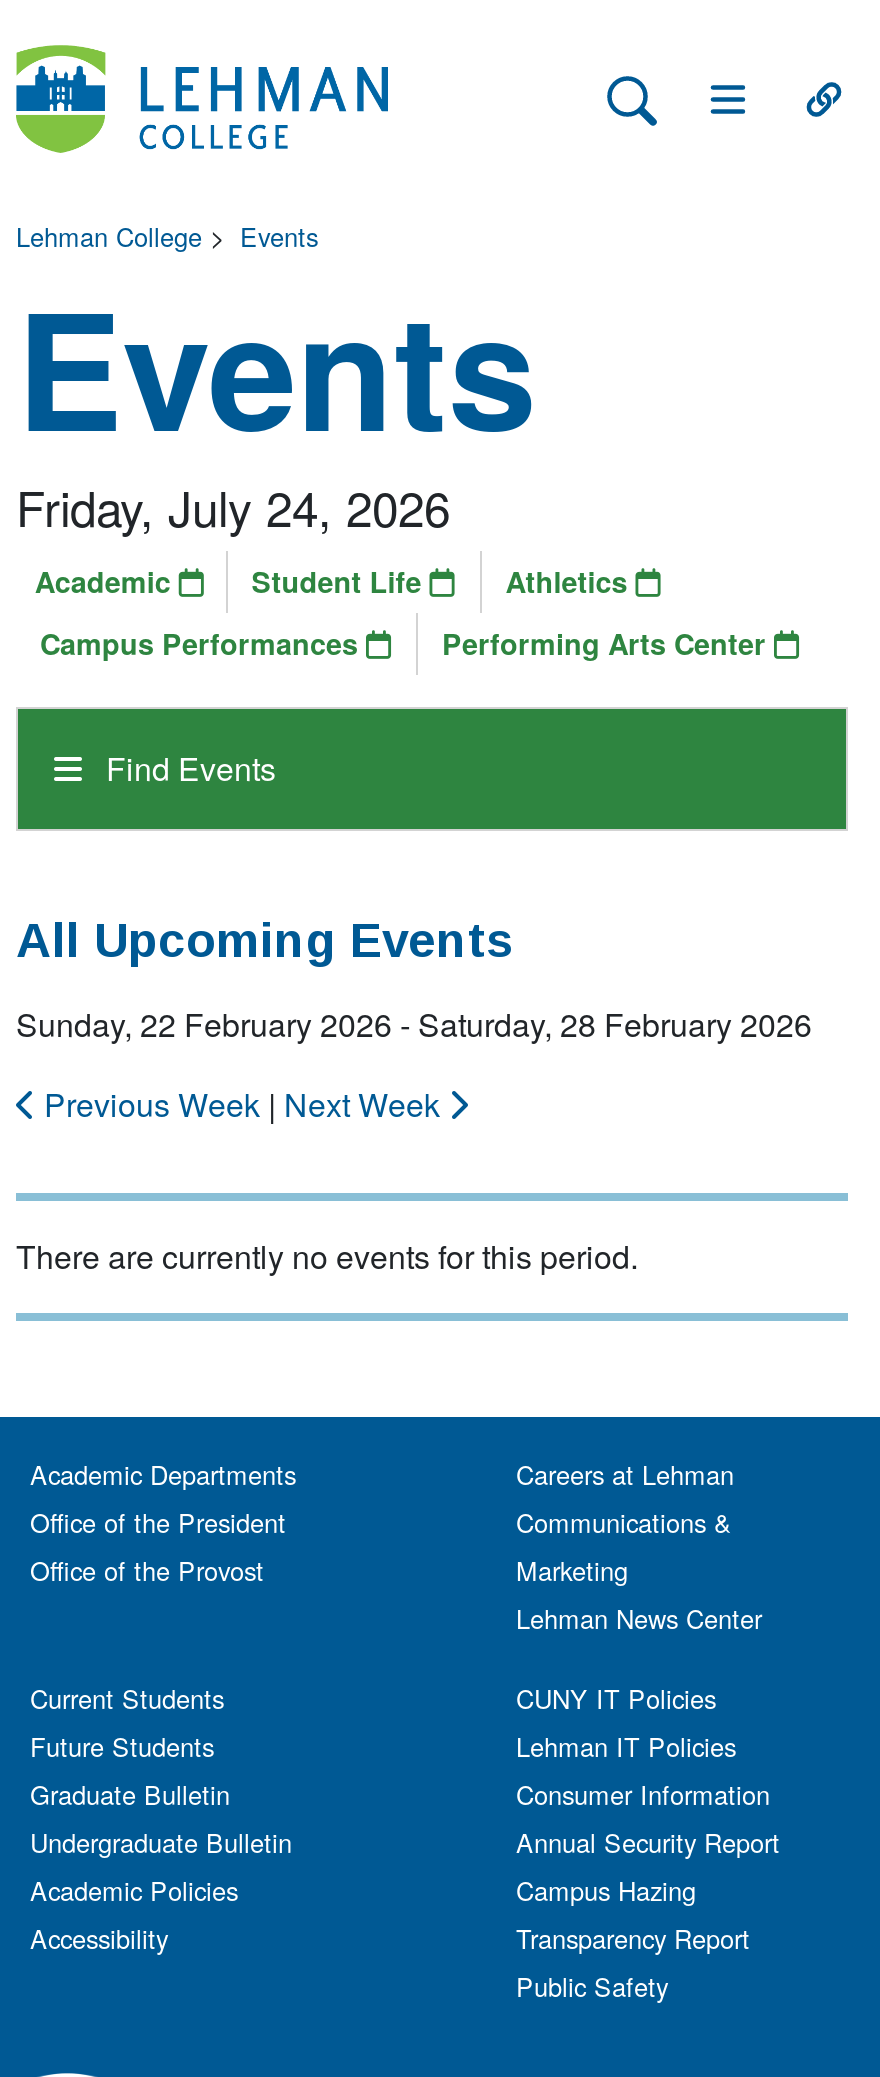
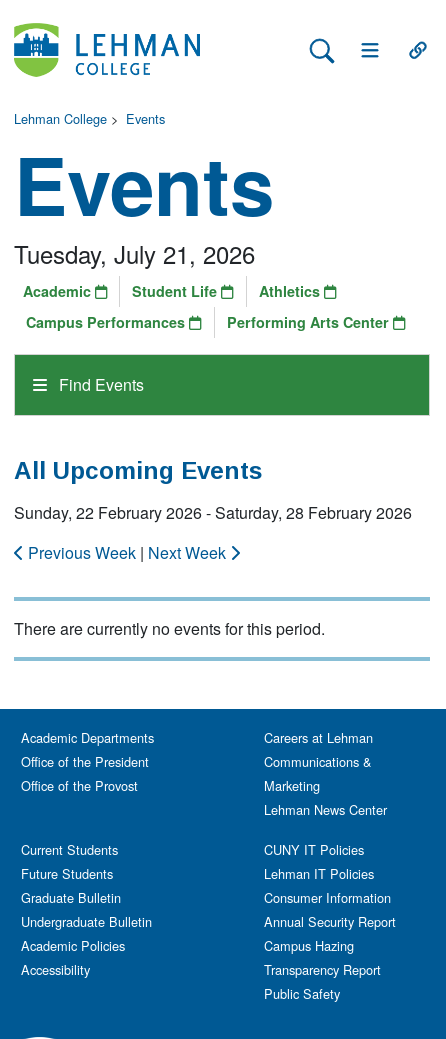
- Friday, July 24, 2026
+ Tuesday, July 21, 2026
